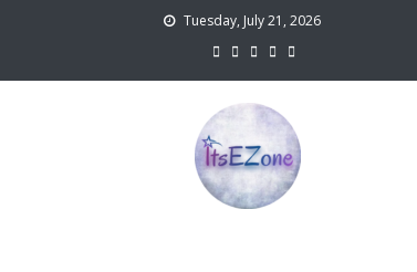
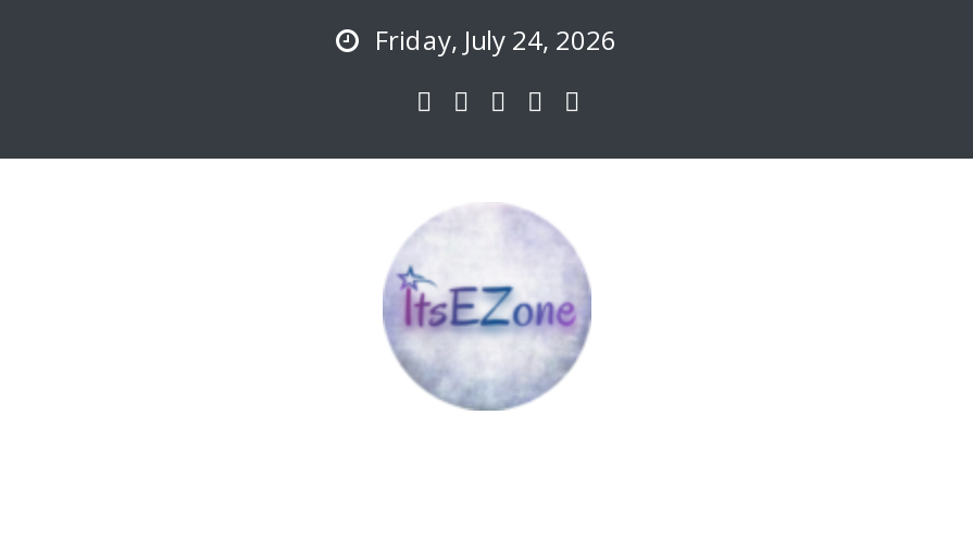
- Tuesday, July 21, 2026
+ Friday, July 24, 2026
